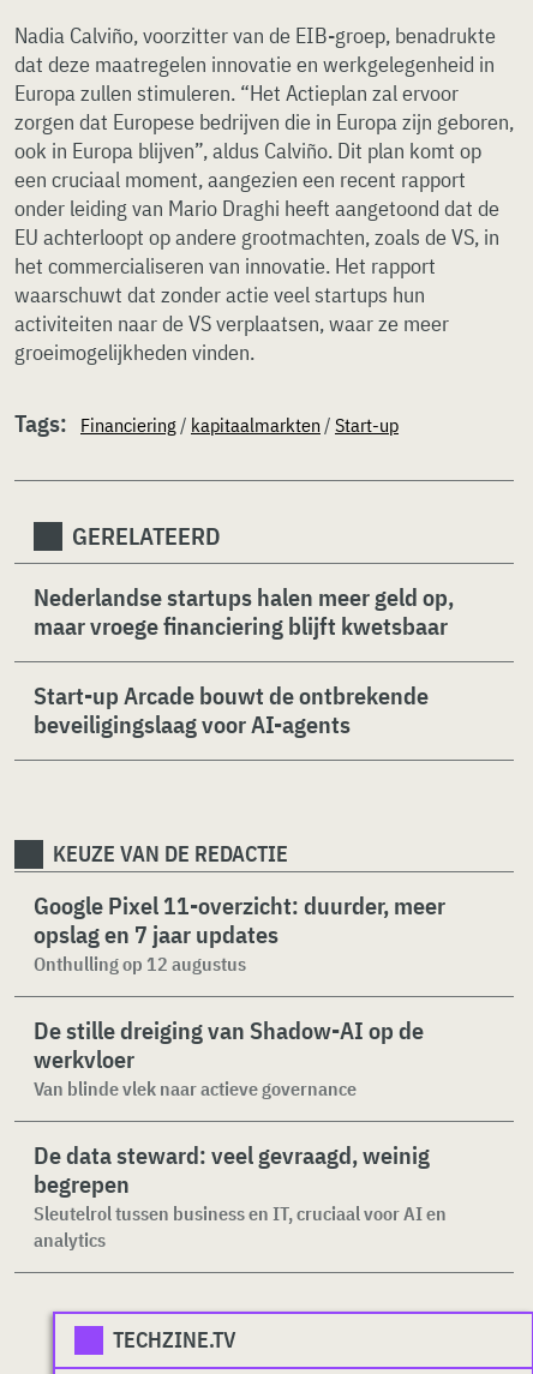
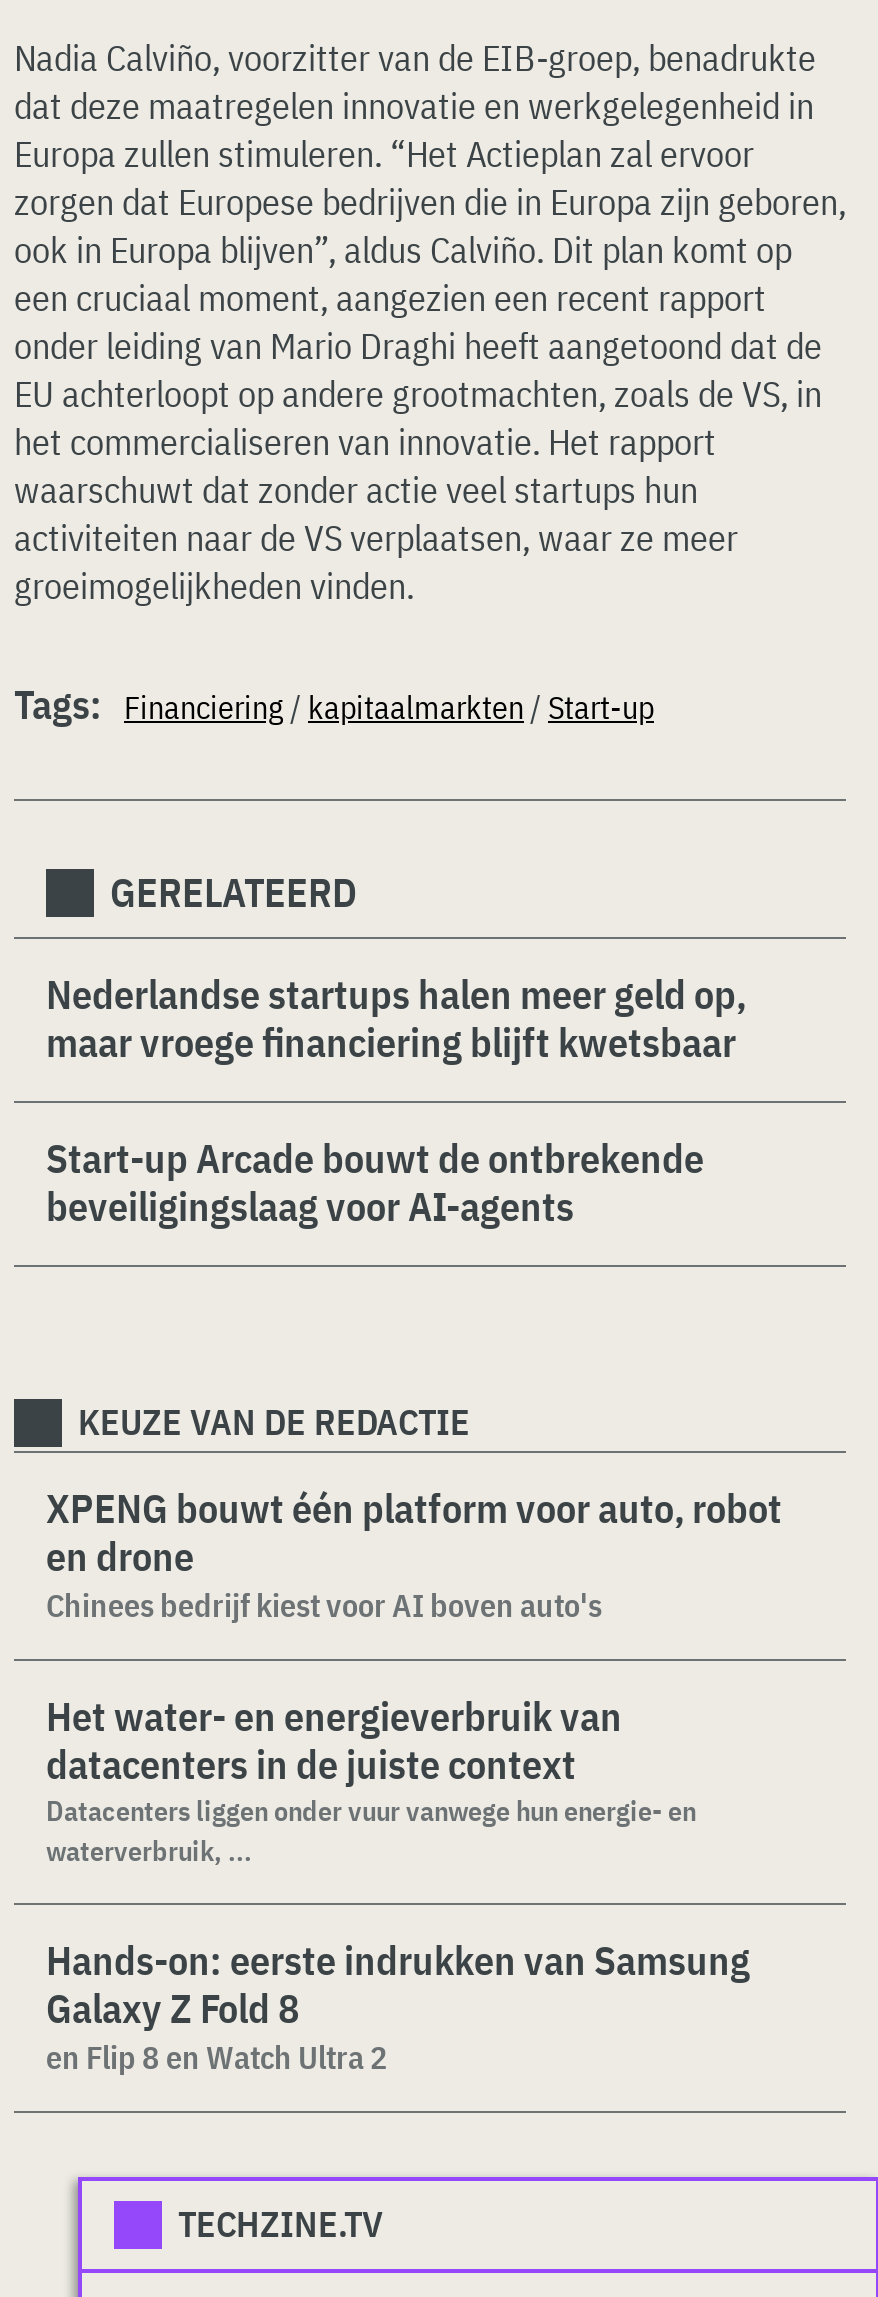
- Google Pixel 11-overzicht: duurder, meer
- opslag en 7 jaar updates
- Onthulling op 12 augustus
+ XPENG bouwt één platform voor auto, robot
+ en drone
+ Chinees bedrijf kiest voor AI boven auto's

- De stille dreiging van Shadow-AI op de
- werkvloer
- Van blinde vlek naar actieve governance
+ Het water- en energieverbruik van
+ datacenters in de juiste context
+ Datacenters liggen onder vuur vanwege hun energie- en
+ waterverbruik, ...

- De data steward: veel gevraagd, weinig
- begrepen
- Sleutelrol tussen business en IT, cruciaal voor AI en
- analytics
+ Hands-on: eerste indrukken van Samsung
+ Galaxy Z Fold 8
+ en Flip 8 en Watch Ultra 2
